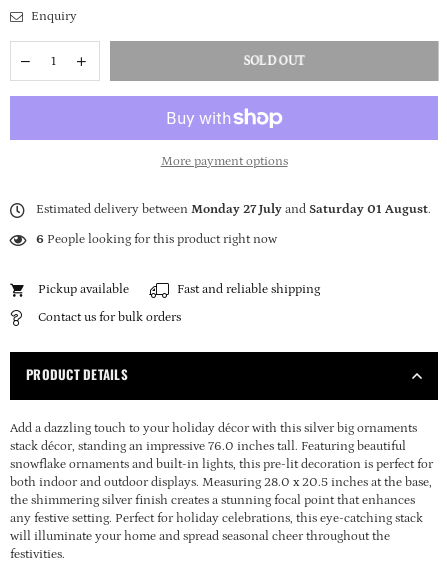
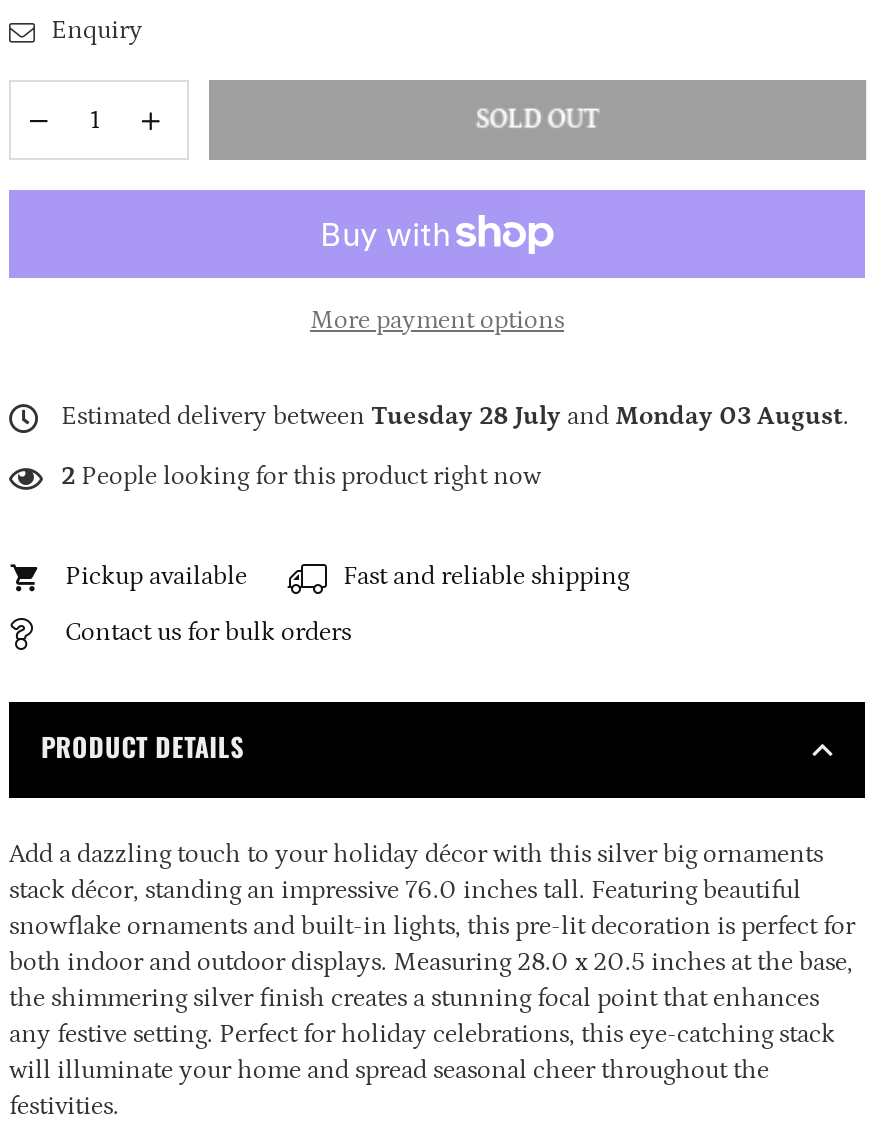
- Estimated delivery between Monday 27 July and Saturday 01 August.
+ Estimated delivery between Tuesday 28 July and Monday 03 August.

- 6 People looking for this product right now
+ 2 People looking for this product right now
